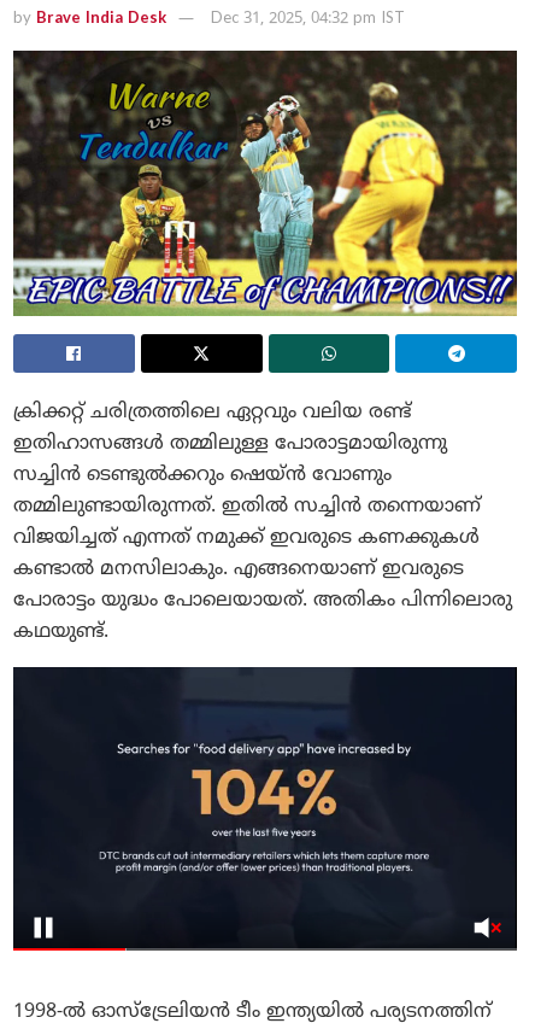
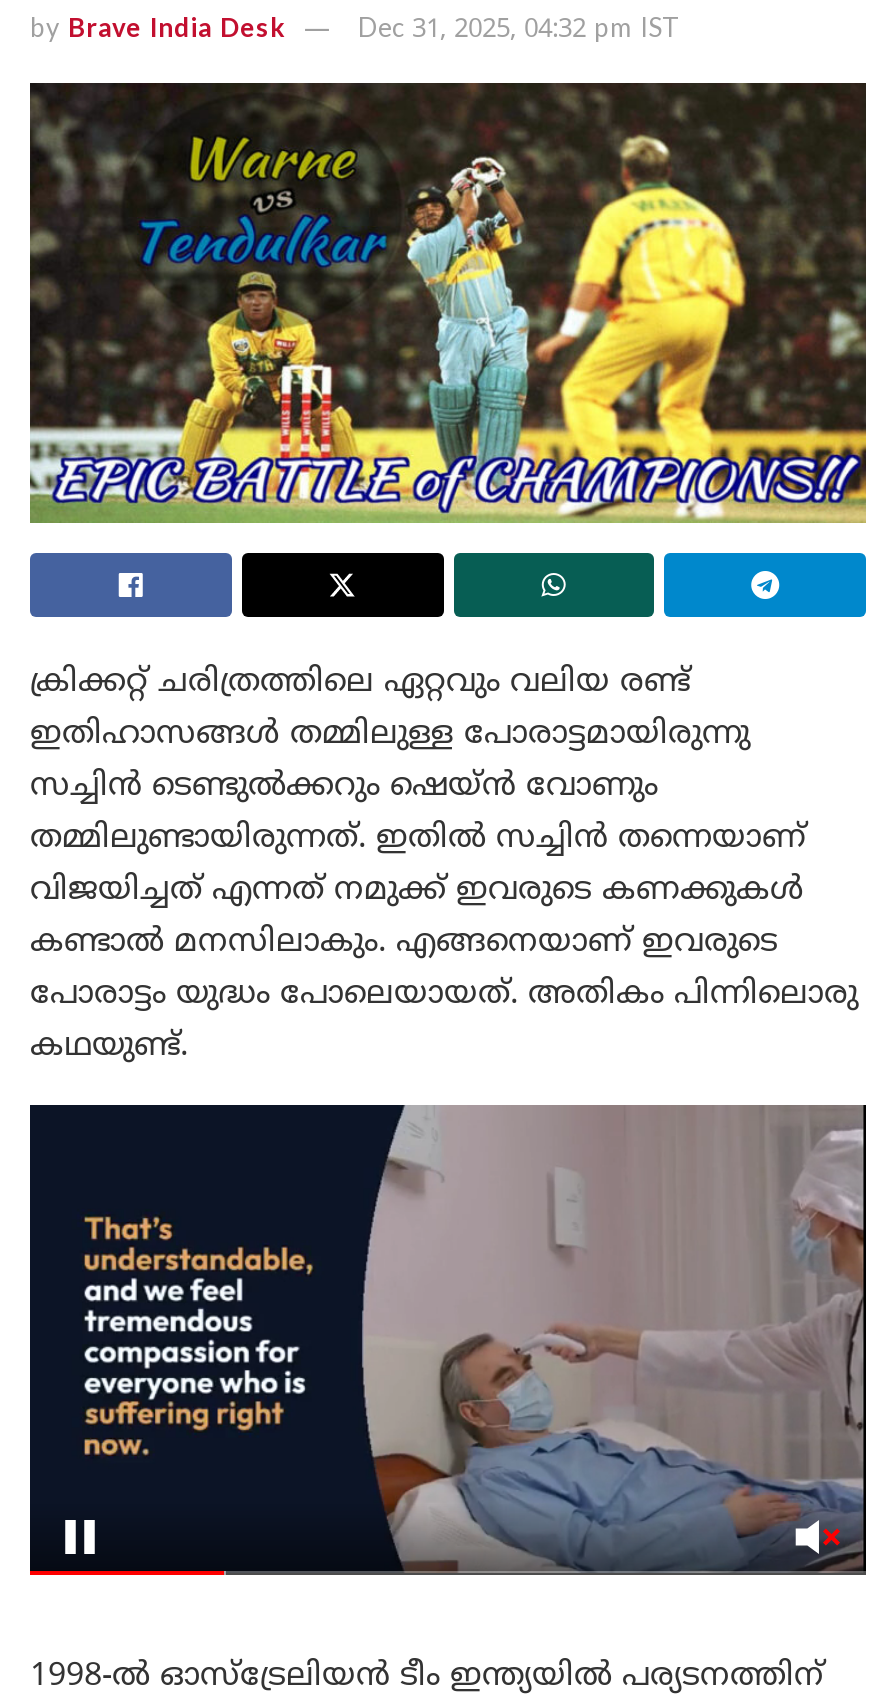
- [image]
+ [image]
